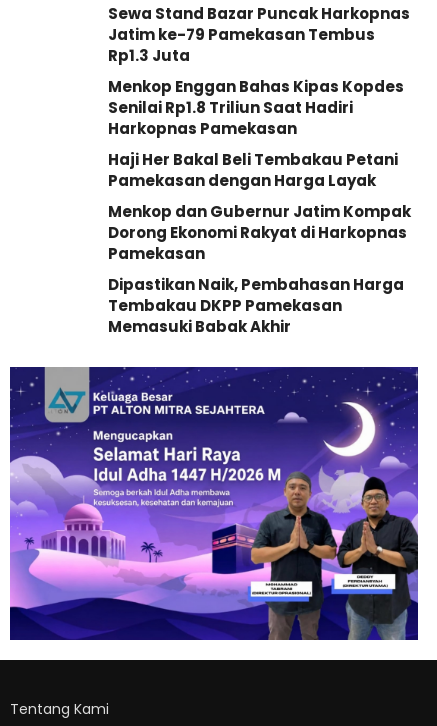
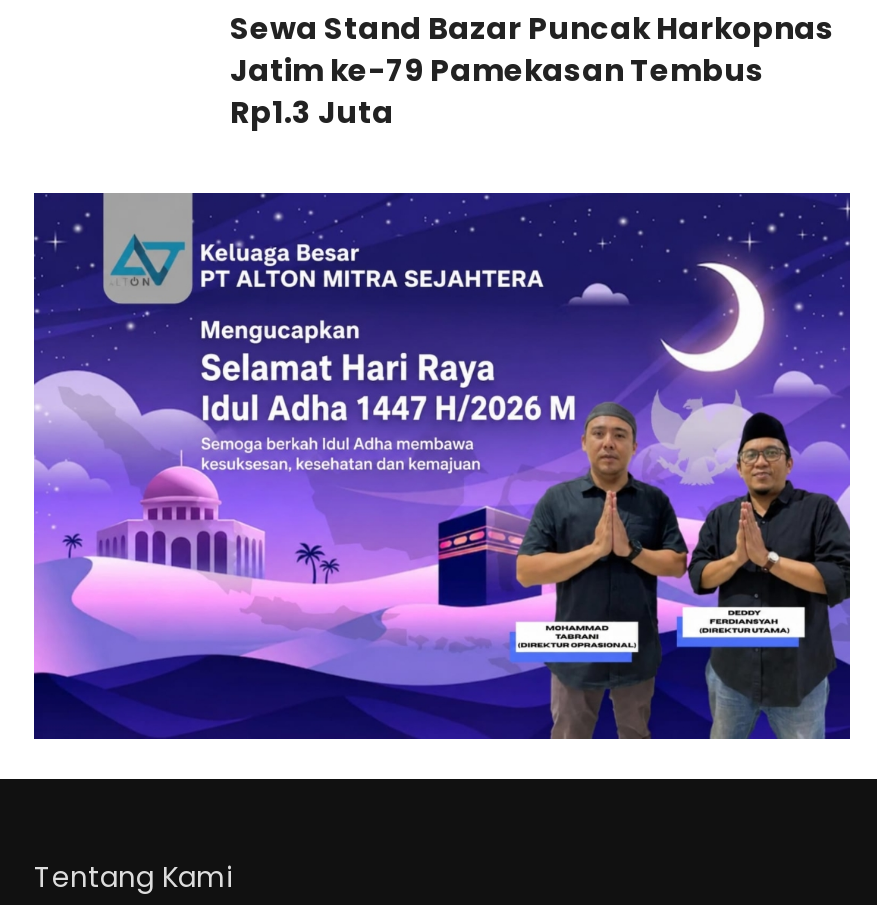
- Menkop Enggan Bahas Kipas Kopdes
- Senilai Rp1.8 Triliun Saat Hadiri
- Harkopnas Pamekasan
- Haji Her Bakal Beli Tembakau Petani
- Pamekasan dengan Harga Layak
- Menkop dan Gubernur Jatim Kompak
- Dorong Ekonomi Rakyat di Harkopnas
- Pamekasan
- Dipastikan Naik, Pembahasan Harga
- Tembakau DKPP Pamekasan
- Memasuki Babak Akhir
